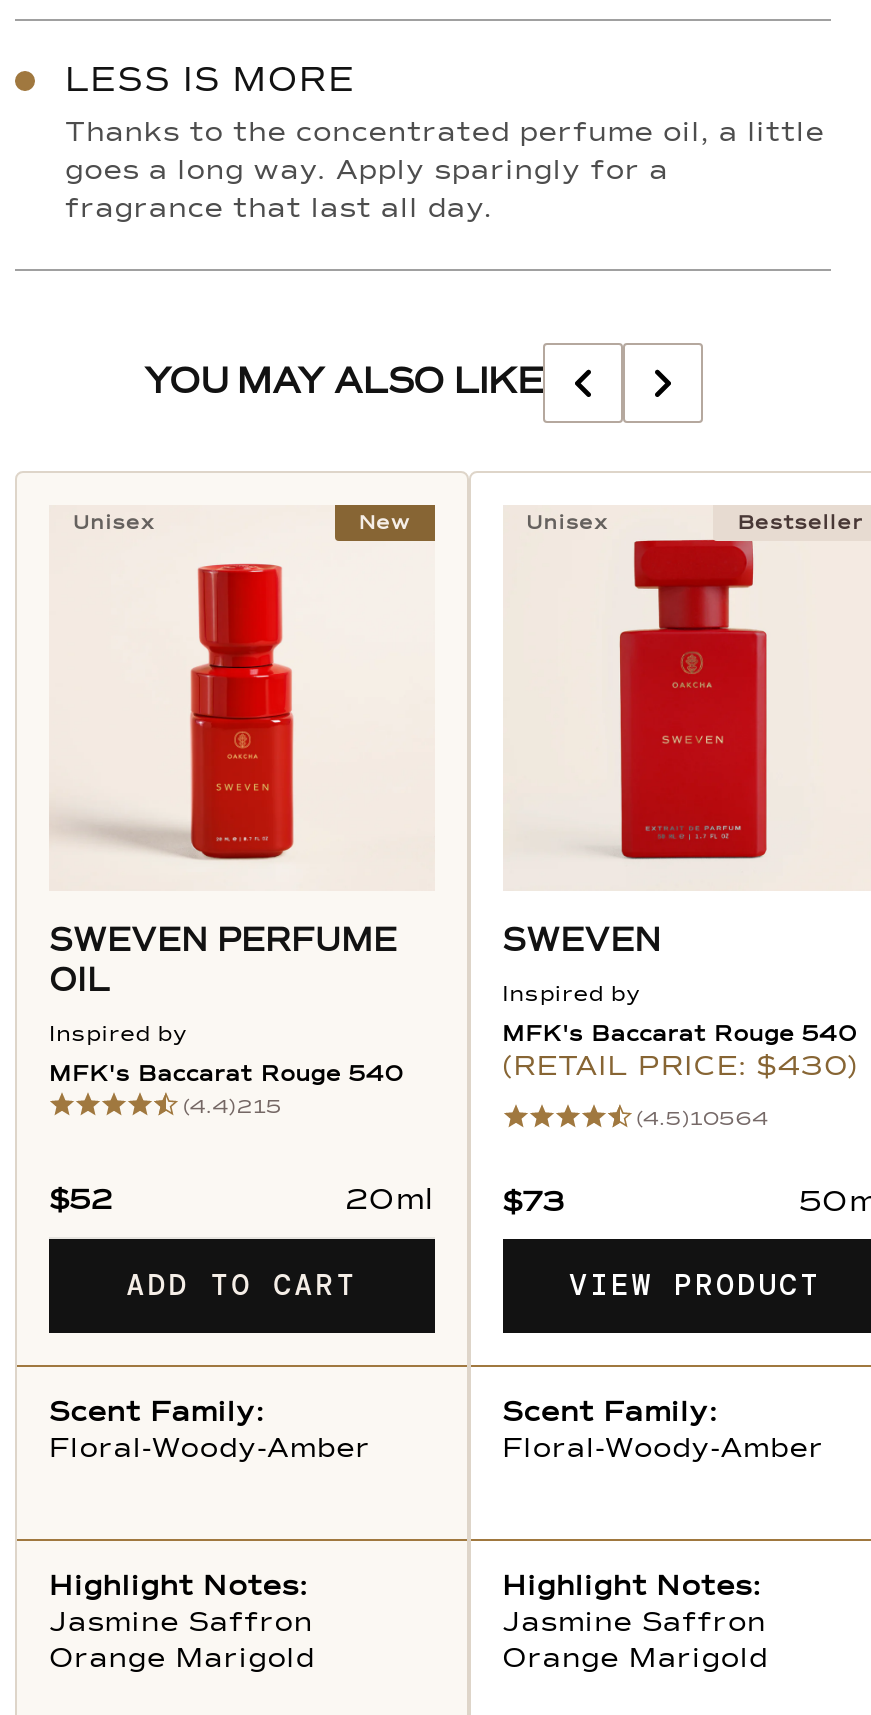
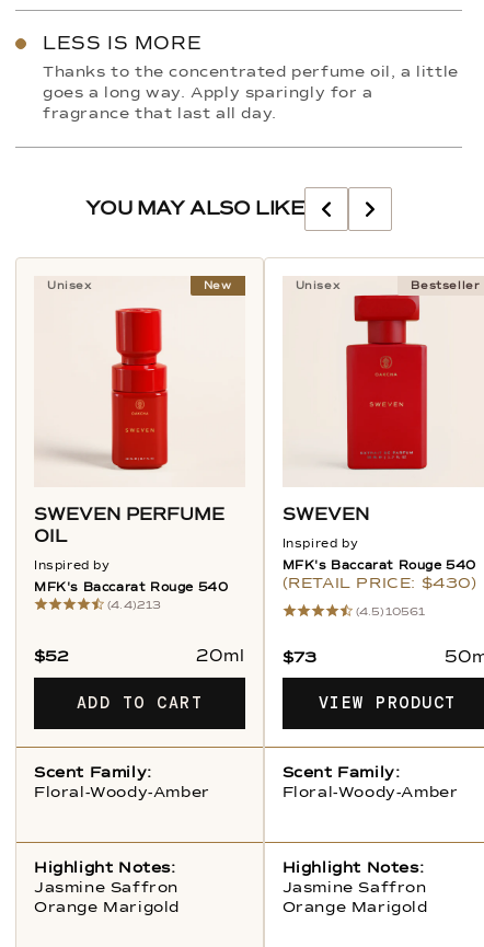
- (4.4)215
+ (4.4)213

- (4.5)10564
+ (4.5)10561
